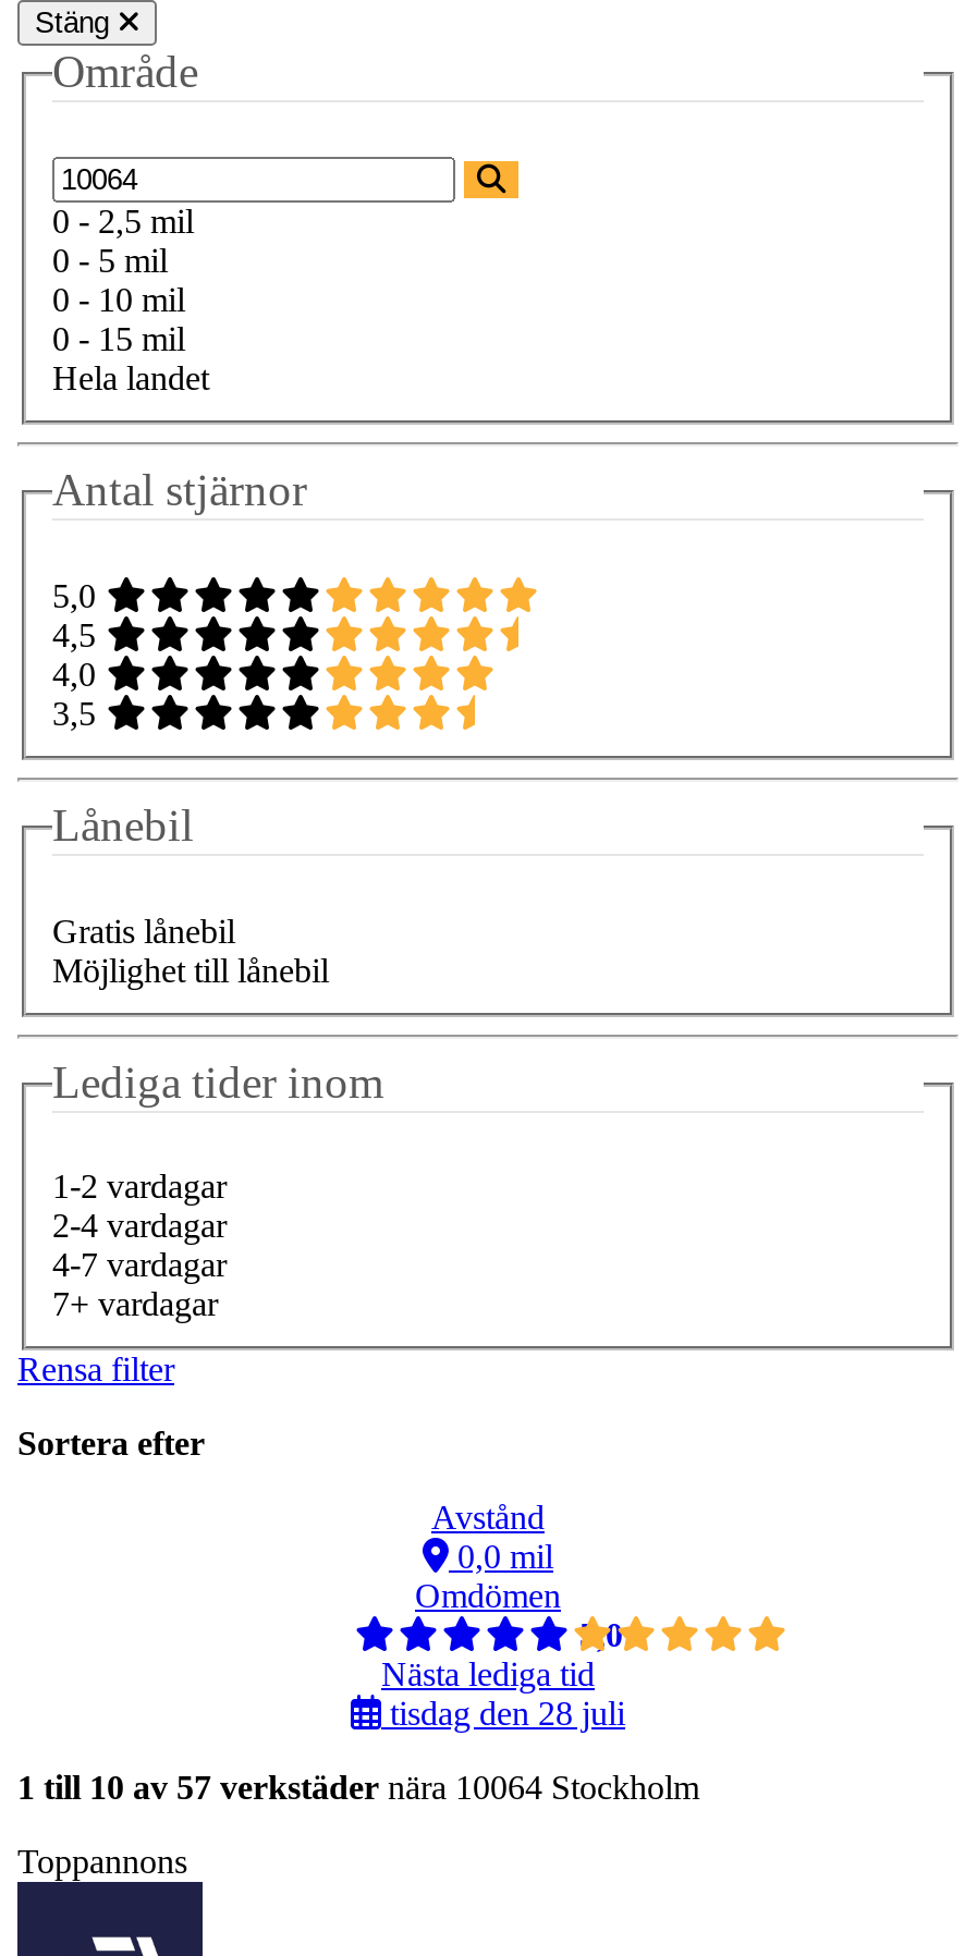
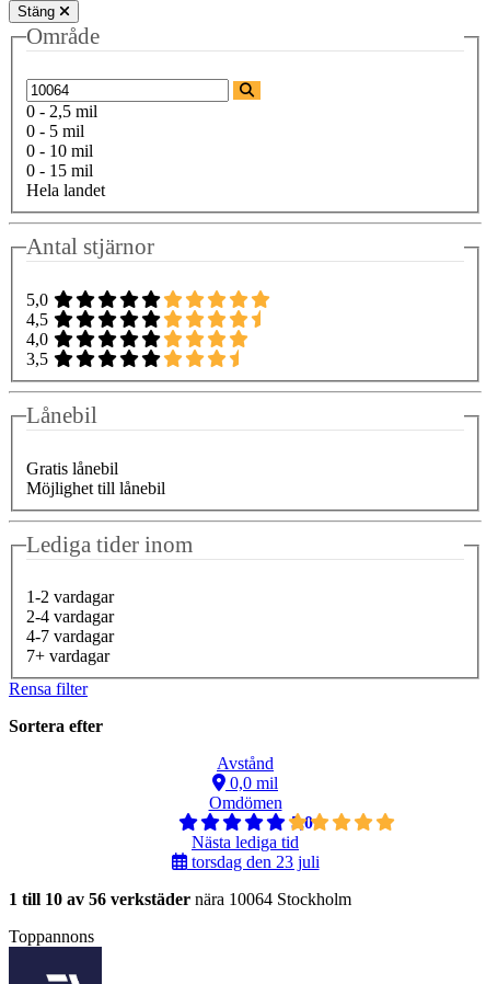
- tisdag den 28 juli
+ torsdag den 23 juli

- 1 till 10 av 57 verkstäder nära 10064 Stockholm
+ 1 till 10 av 56 verkstäder nära 10064 Stockholm
